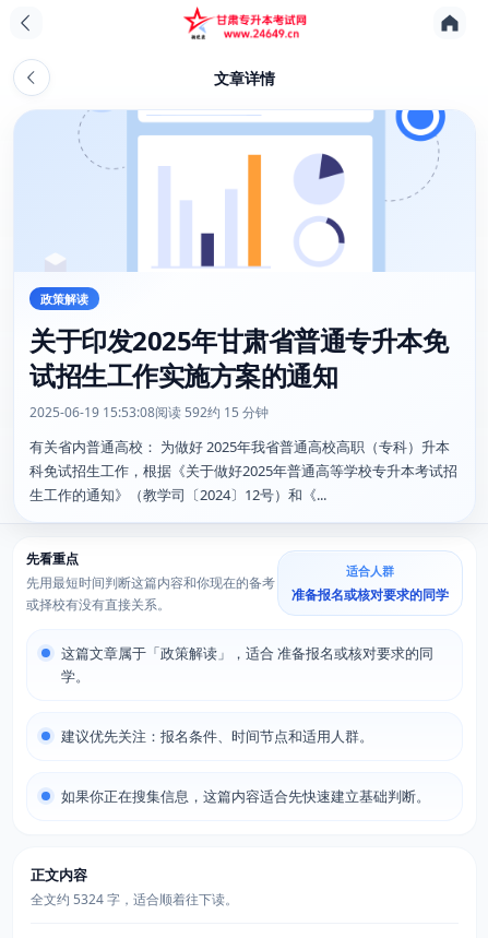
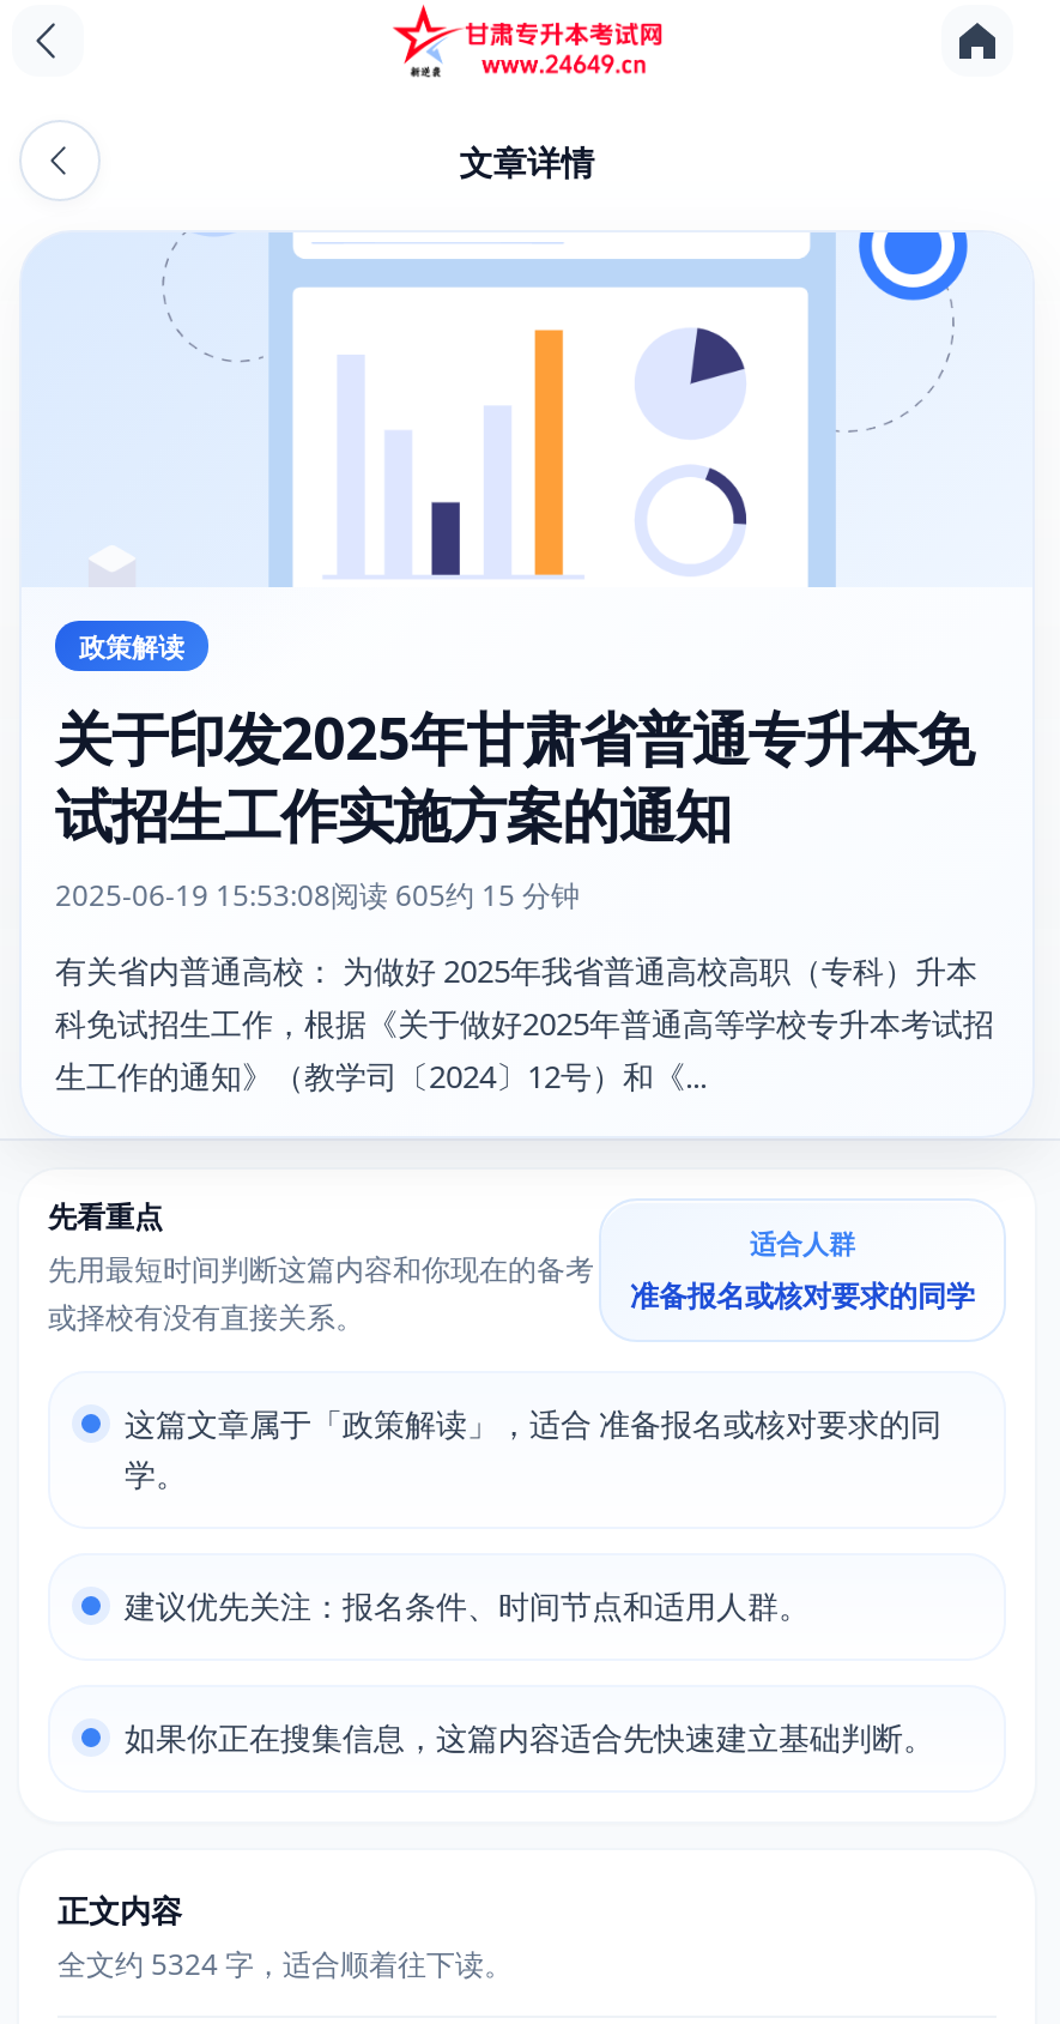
- 2025-06-19 15:53:08阅读 592约 15 分钟
+ 2025-06-19 15:53:08阅读 605约 15 分钟
